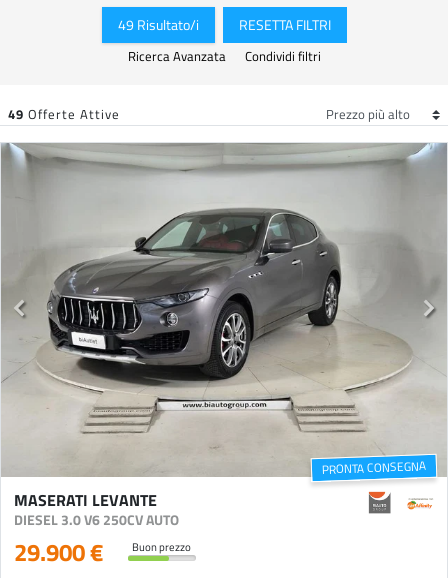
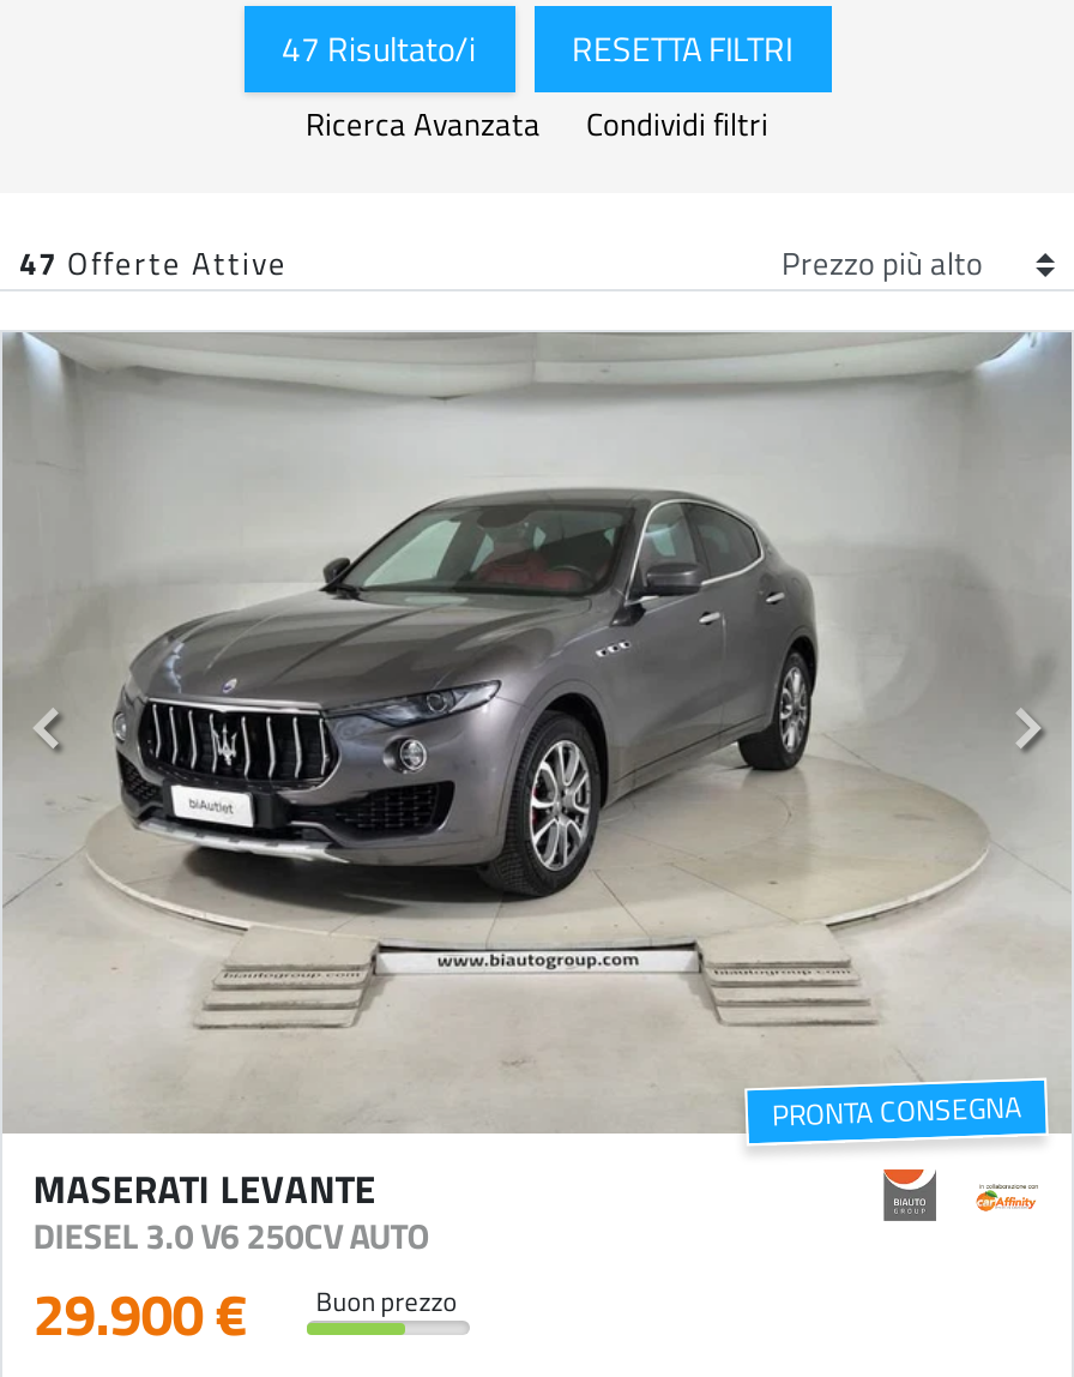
- 49 Risultato/i
+ 47 Risultato/i

- 49 Offerte Attive
+ 47 Offerte Attive
